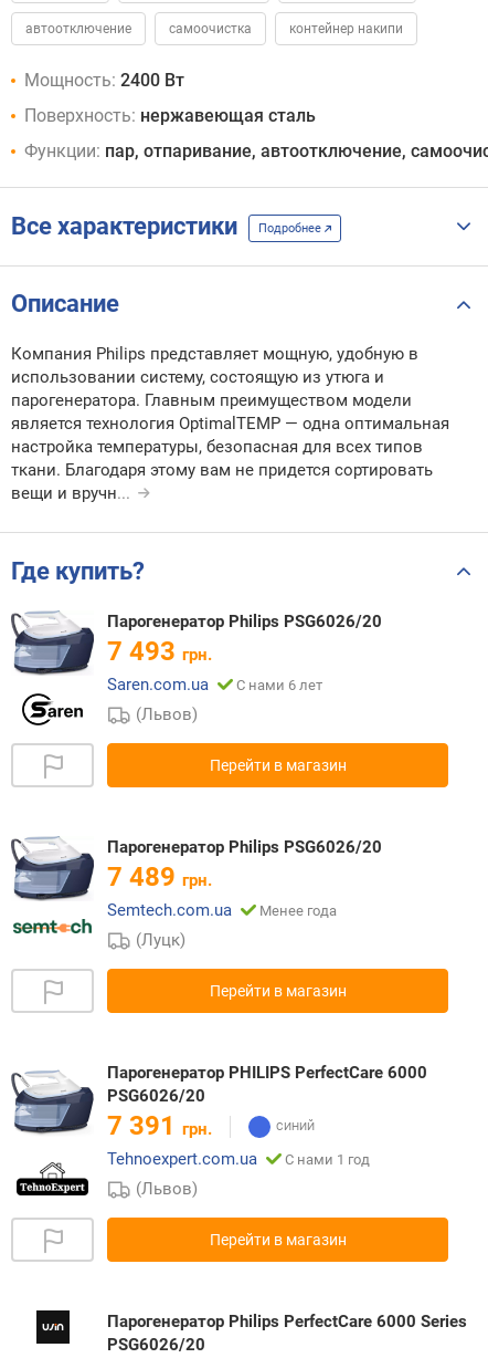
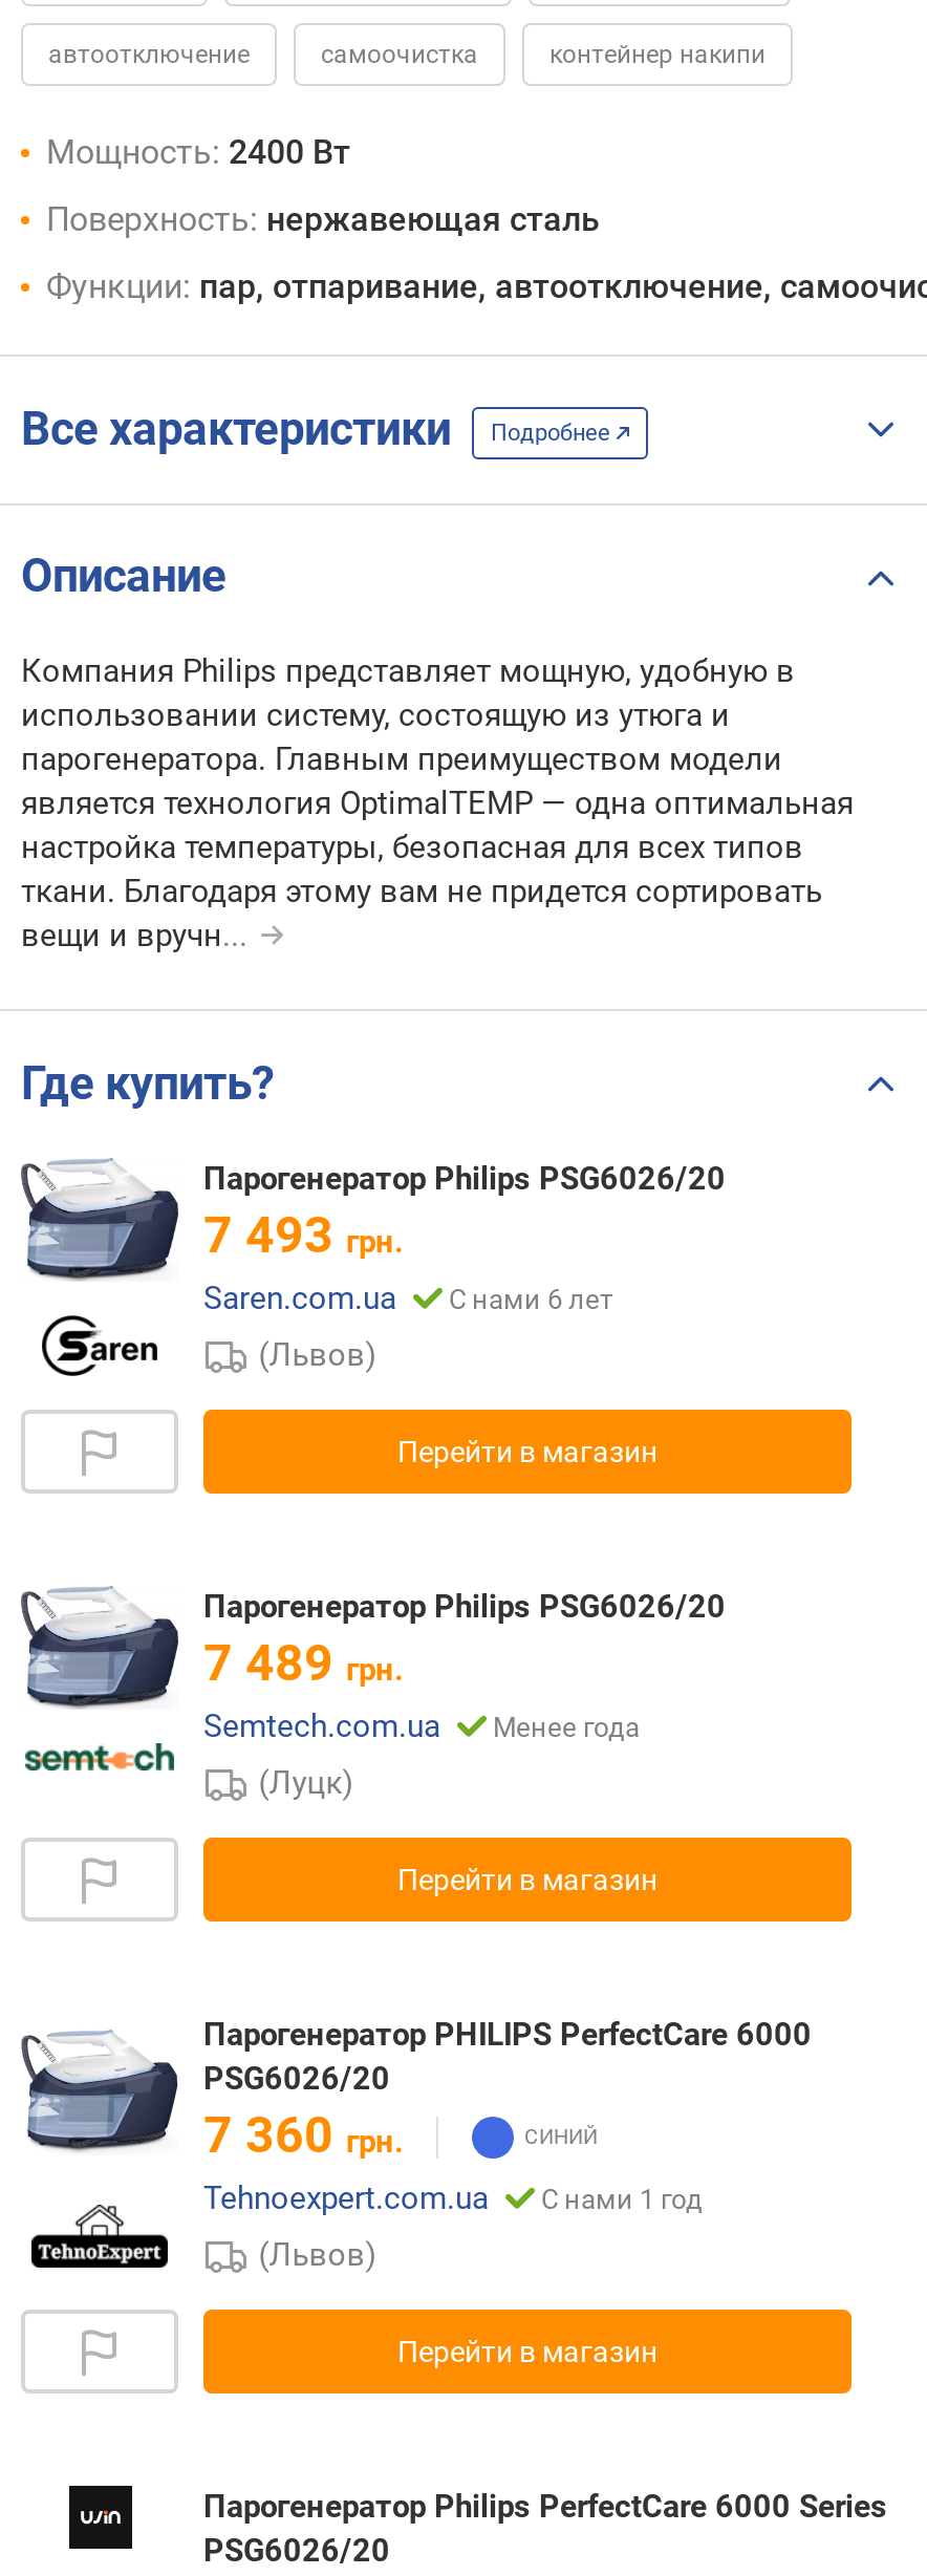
- 7 391 грн.
+ 7 360 грн.
